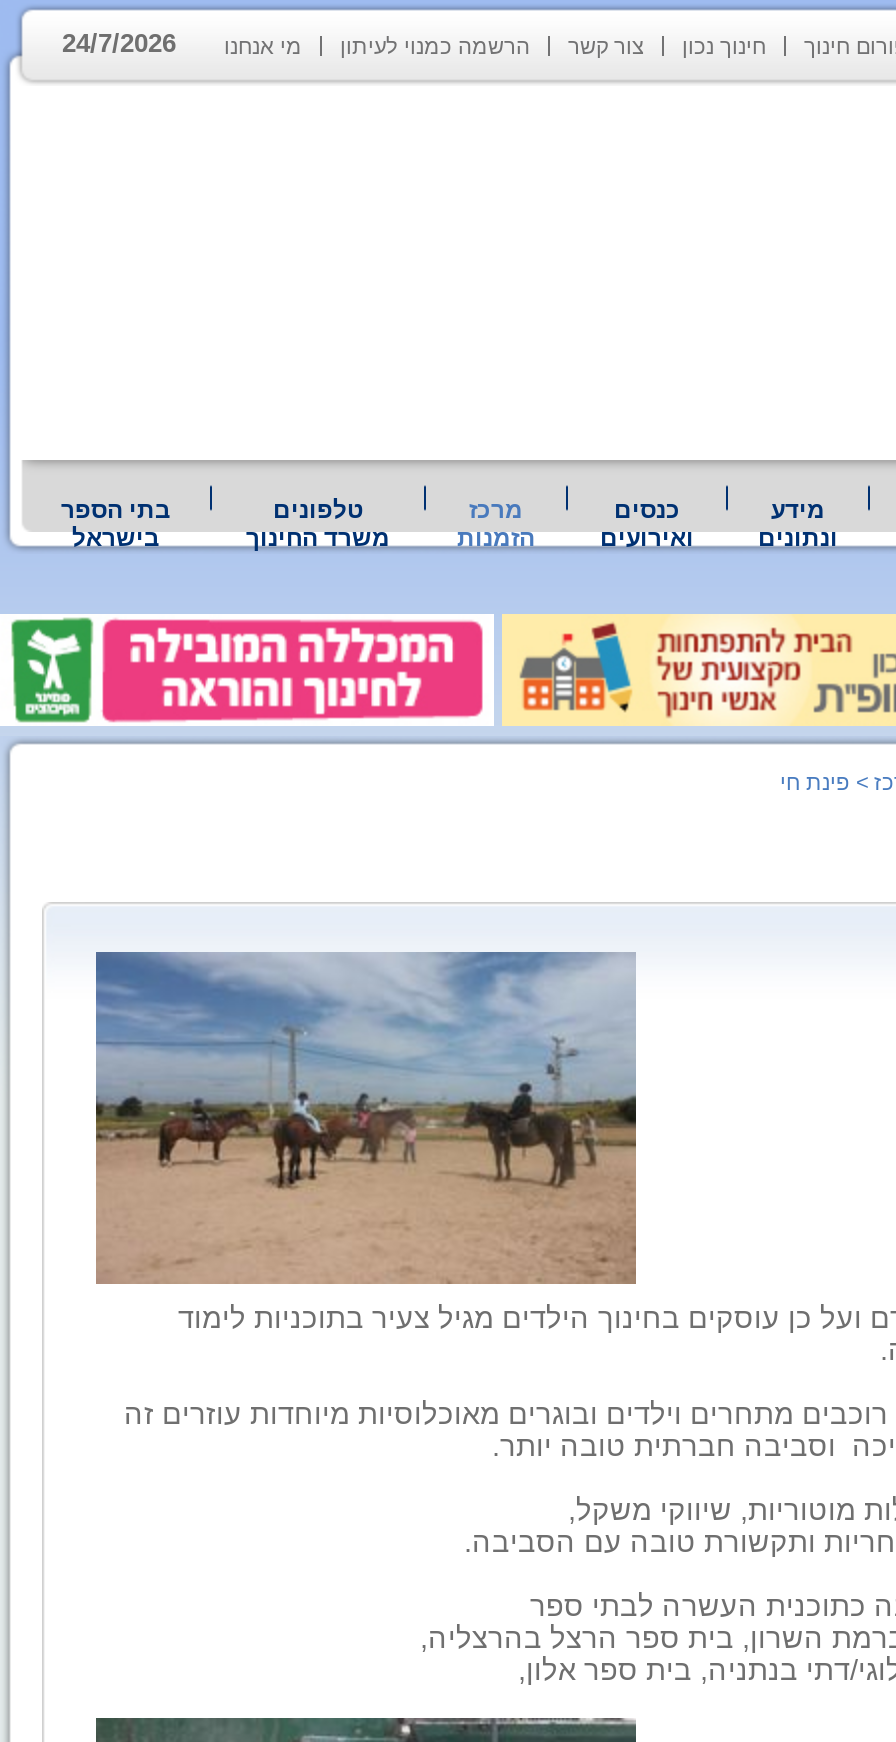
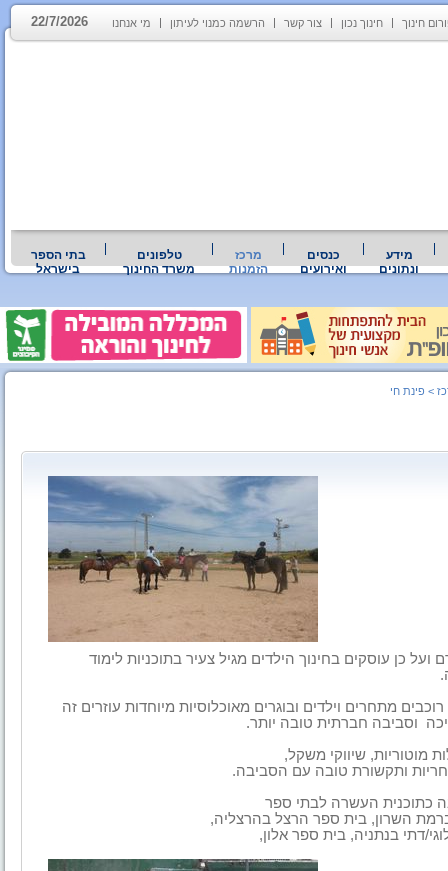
- 24/7/2026
+ 22/7/2026
